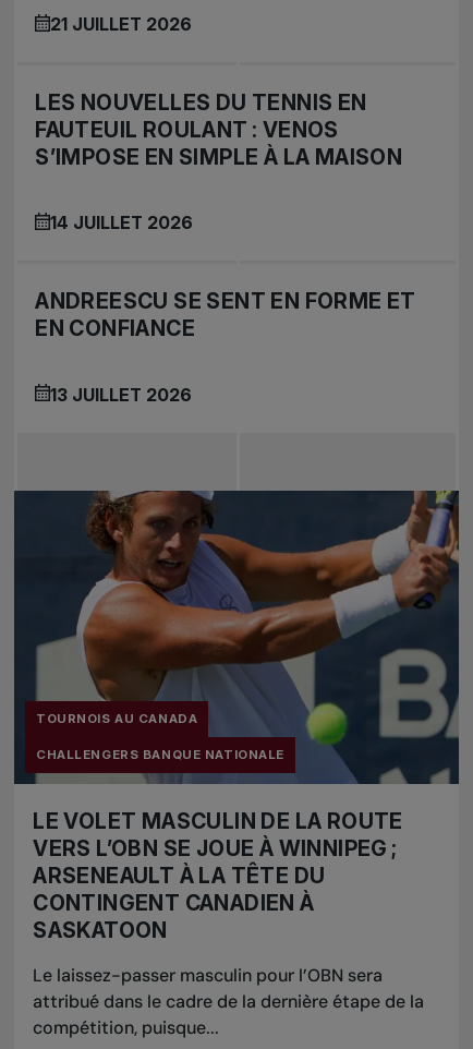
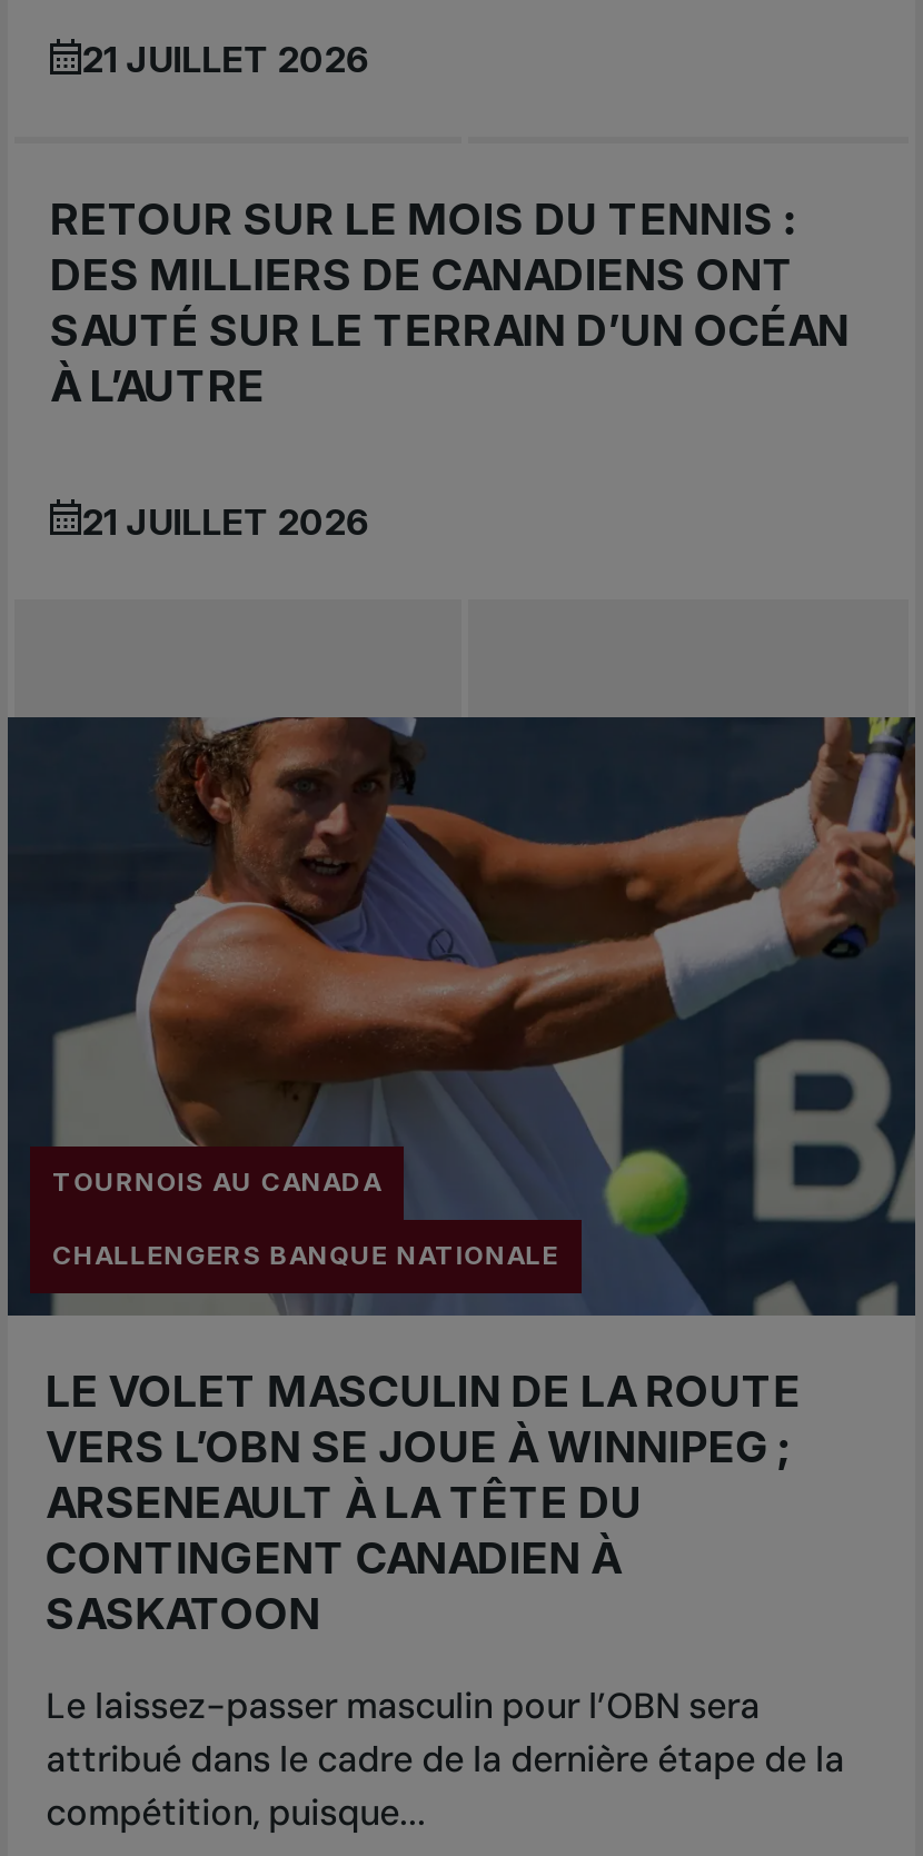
- LES NOUVELLES DU TENNIS EN
- FAUTEUIL ROULANT : VENOS
- S’IMPOSE EN SIMPLE À LA MAISON
- 14 JUILLET 2026
- ANDREESCU SE SENT EN FORME ET
- EN CONFIANCE
- 13 JUILLET 2026
+ RETOUR SUR LE MOIS DU TENNIS :
+ DES MILLIERS DE CANADIENS ONT
+ SAUTÉ SUR LE TERRAIN D’UN OCÉAN
+ À L’AUTRE
+ 21 JUILLET 2026
